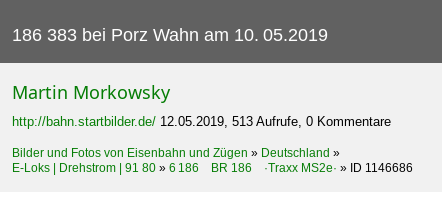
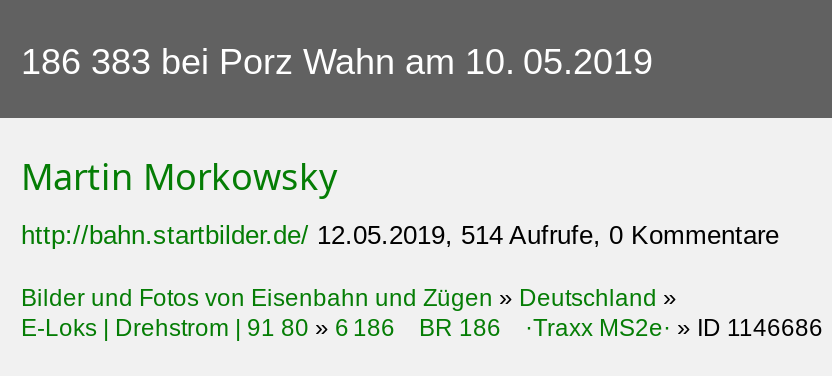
- http://bahn.startbilder.de/ 12.05.2019, 513 Aufrufe, 0 Kommentare
+ http://bahn.startbilder.de/ 12.05.2019, 514 Aufrufe, 0 Kommentare
